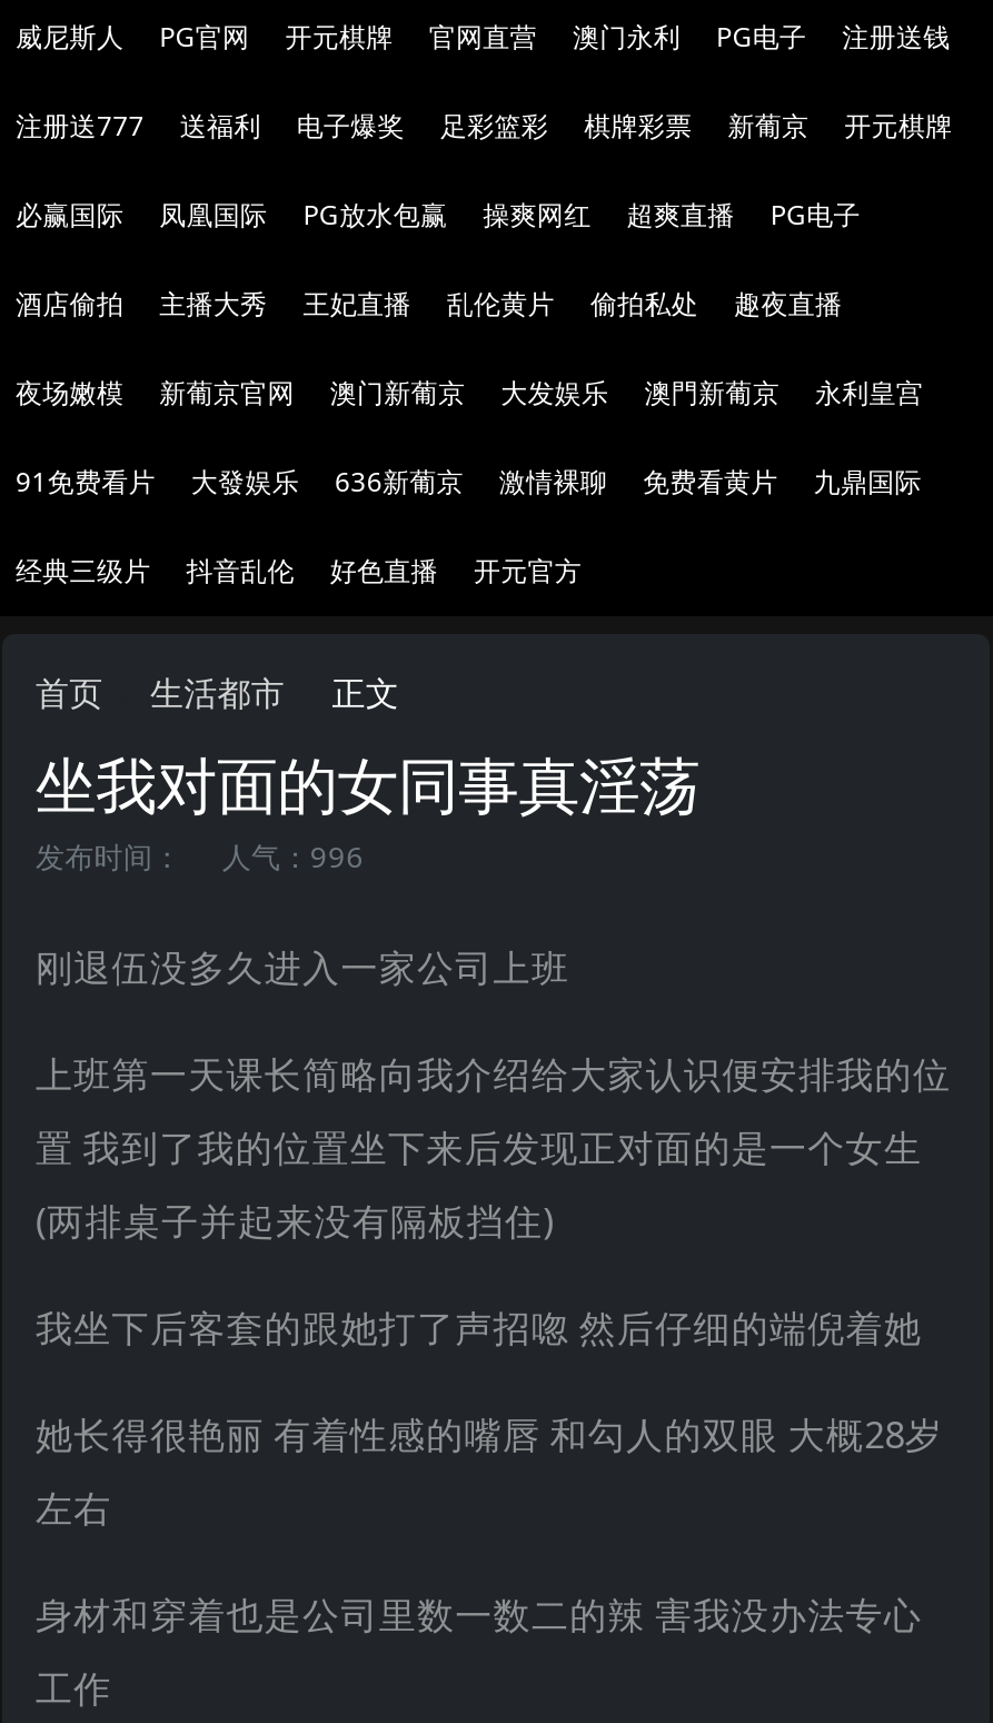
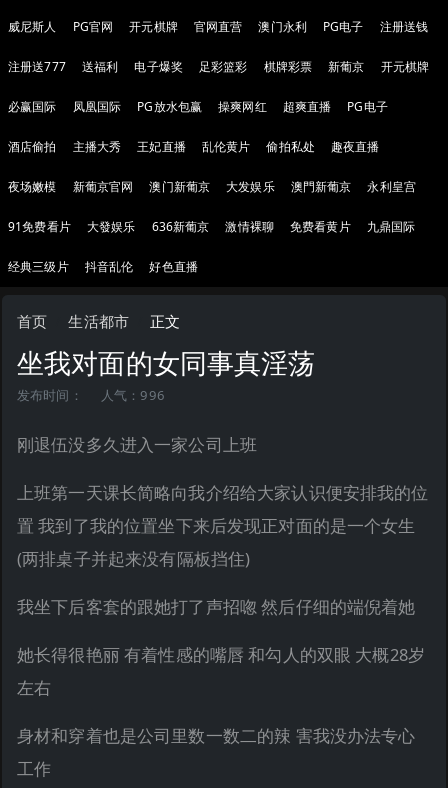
- 开元官方
